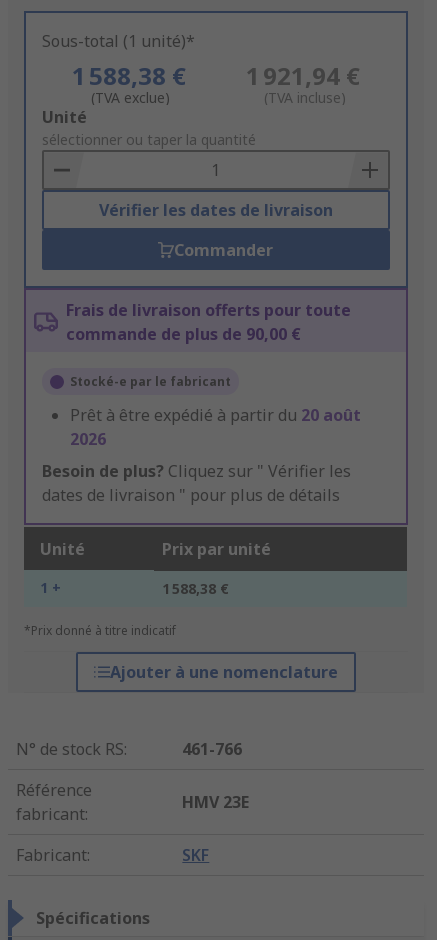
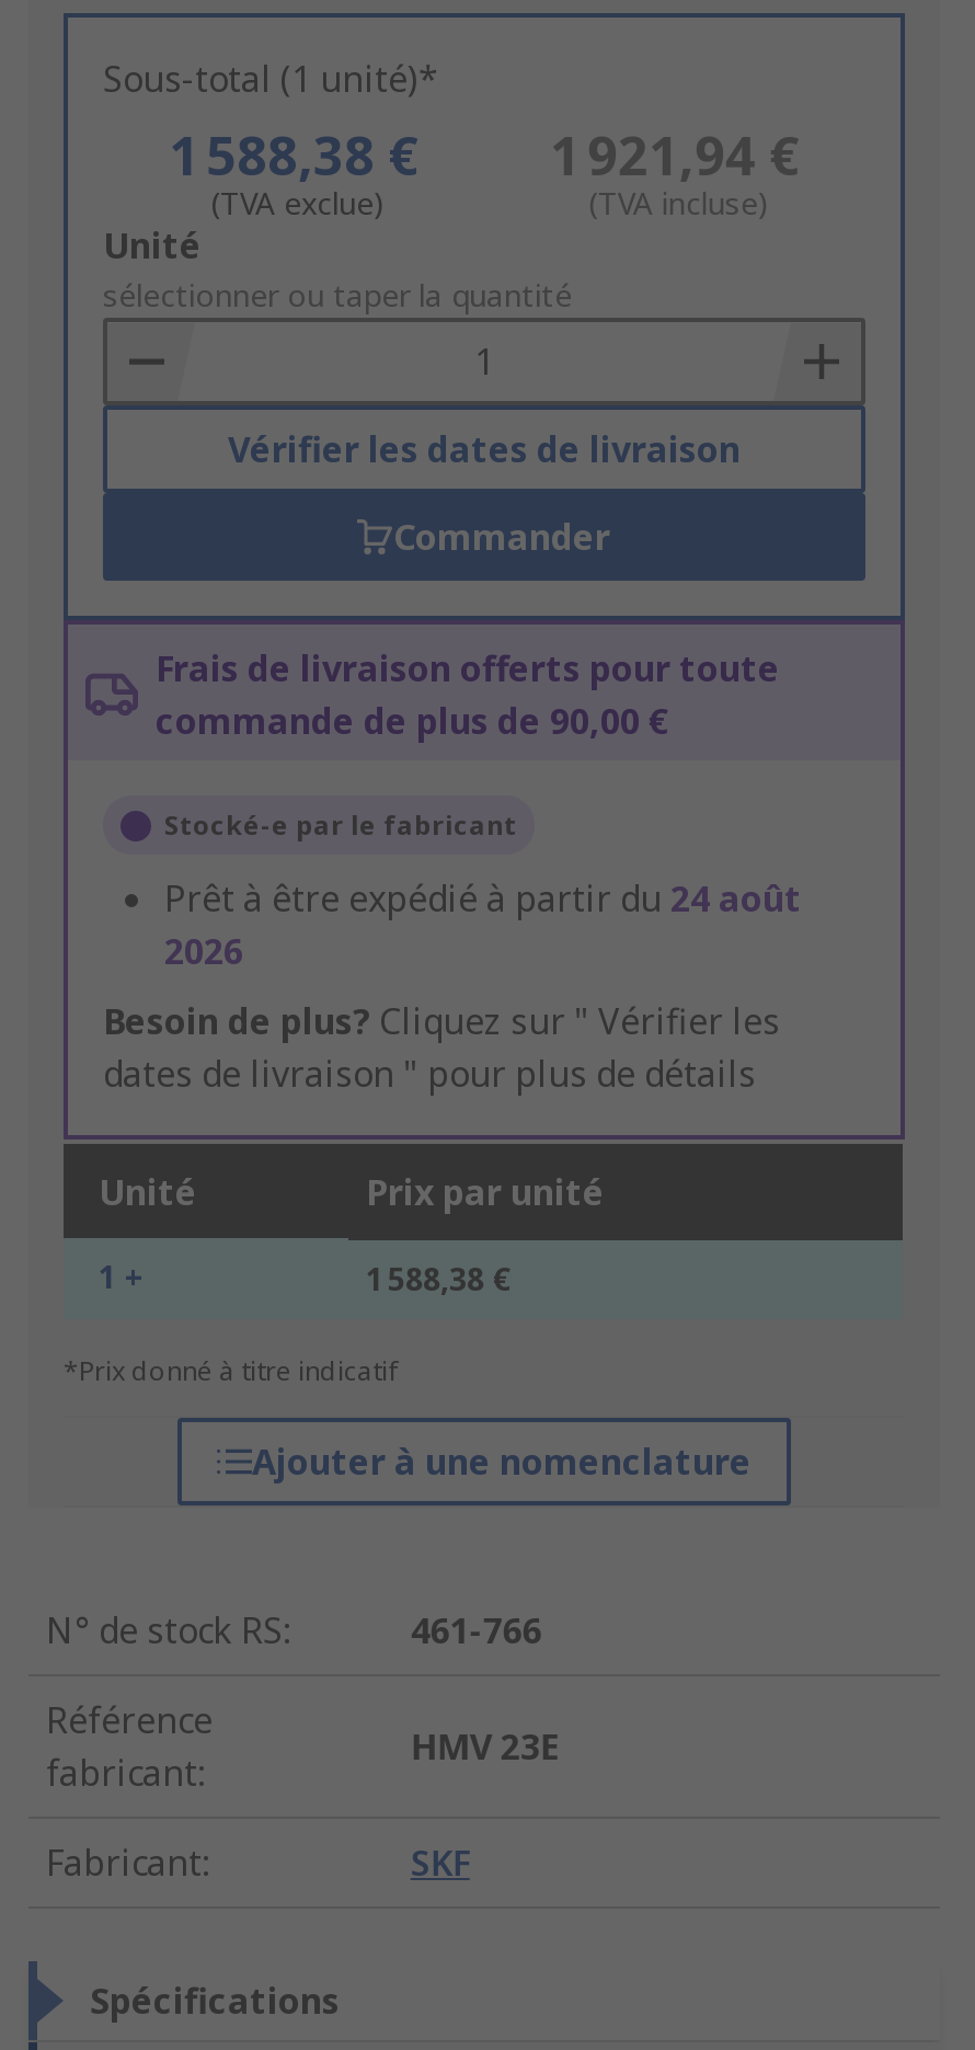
- Prêt à être expédié à partir du 20 août
+ Prêt à être expédié à partir du 24 août
